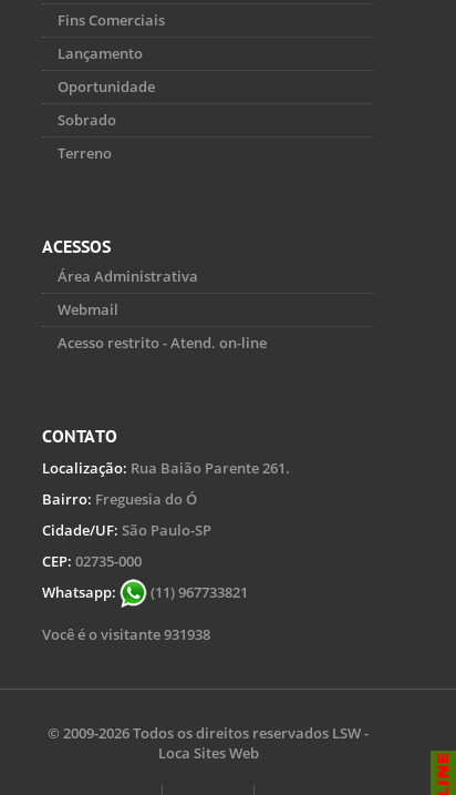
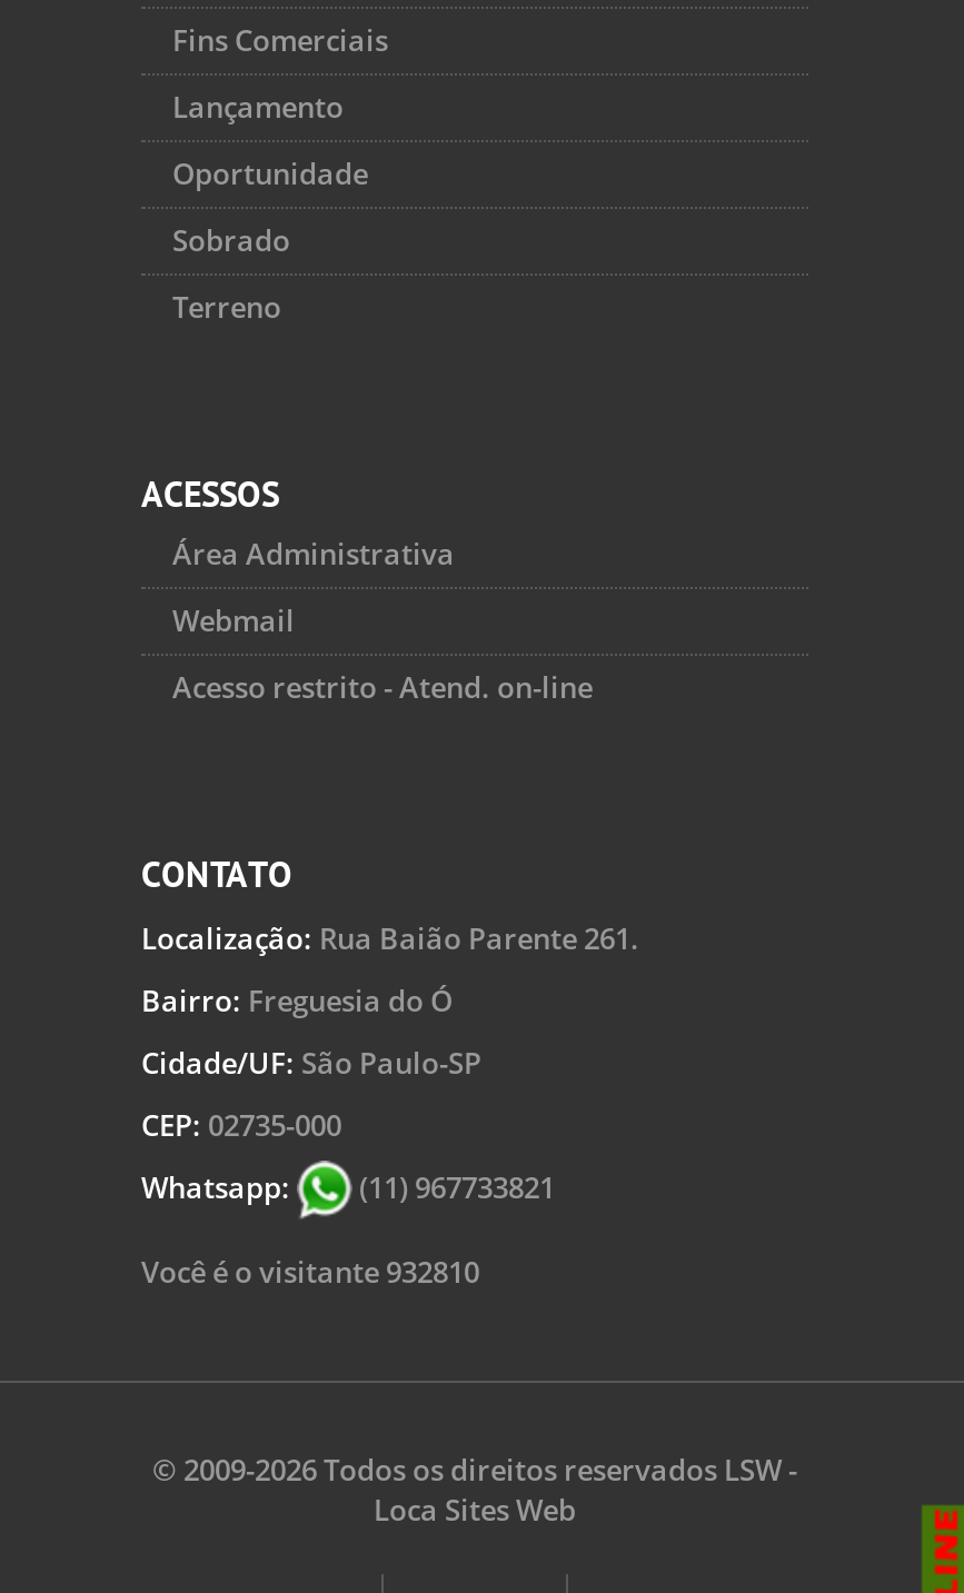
- Você é o visitante 931938
+ Você é o visitante 932810
